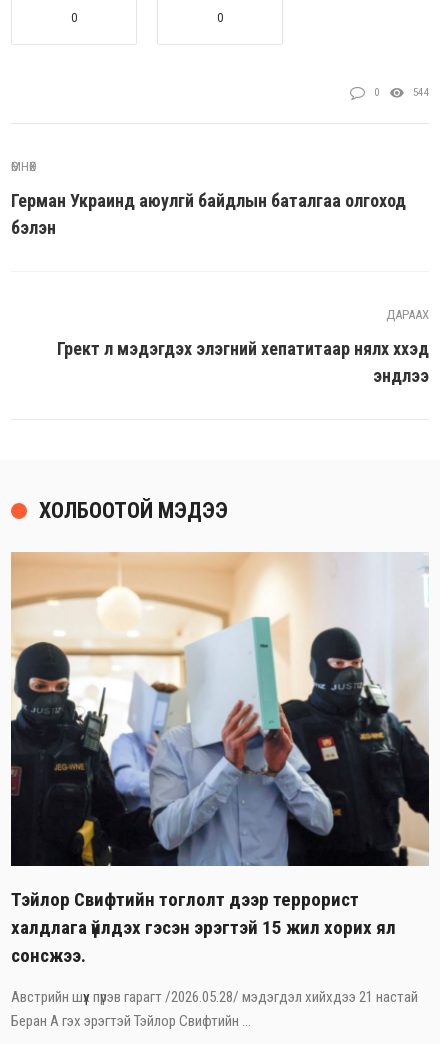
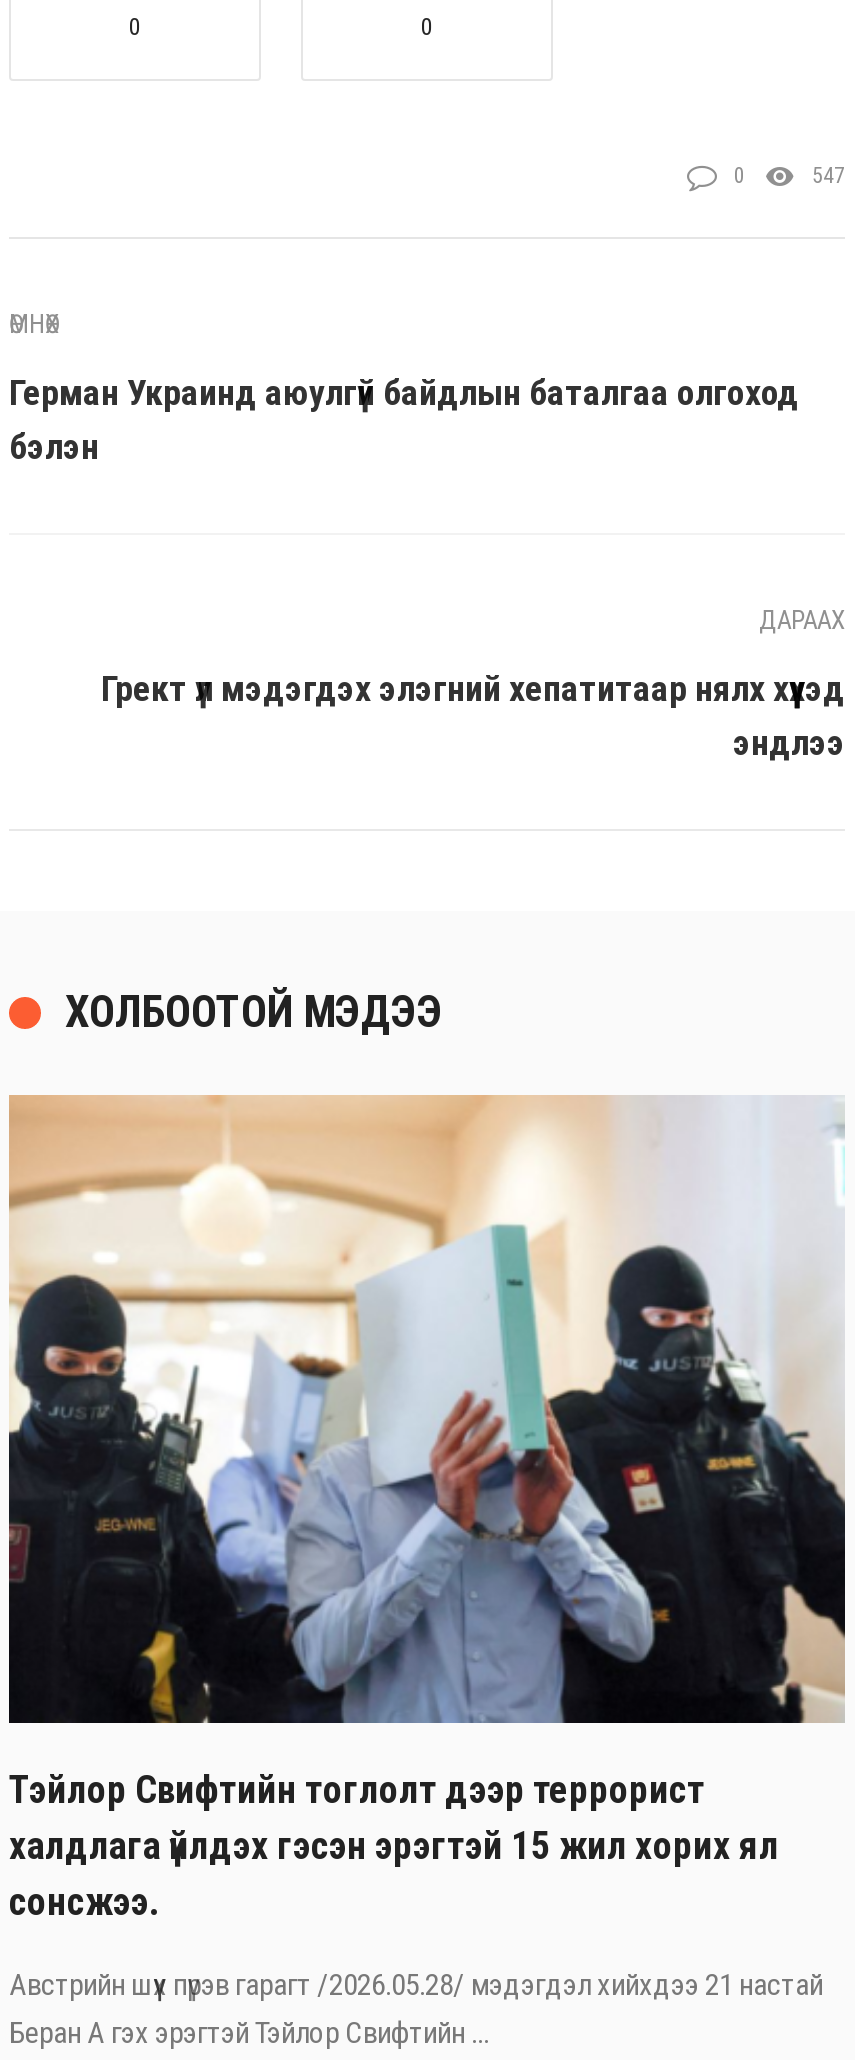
- 544
+ 547
